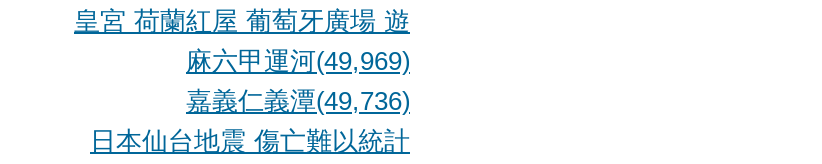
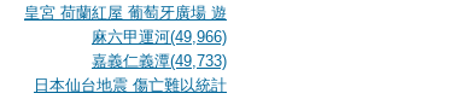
- 麻六甲運河(49,969)
+ 麻六甲運河(49,966)

- 嘉義仁義潭(49,736)
+ 嘉義仁義潭(49,733)
